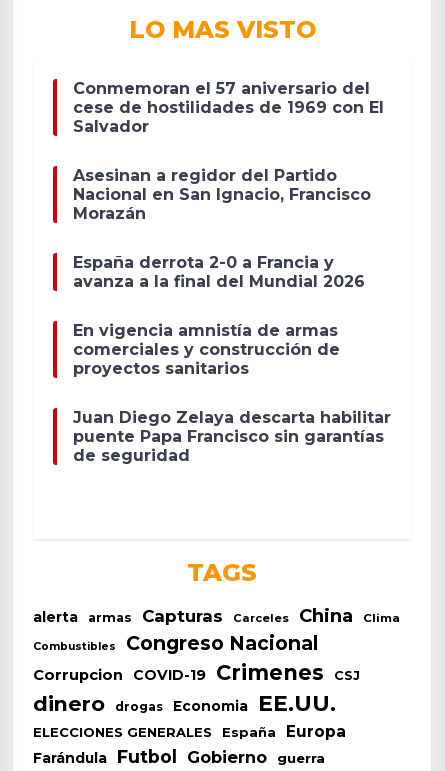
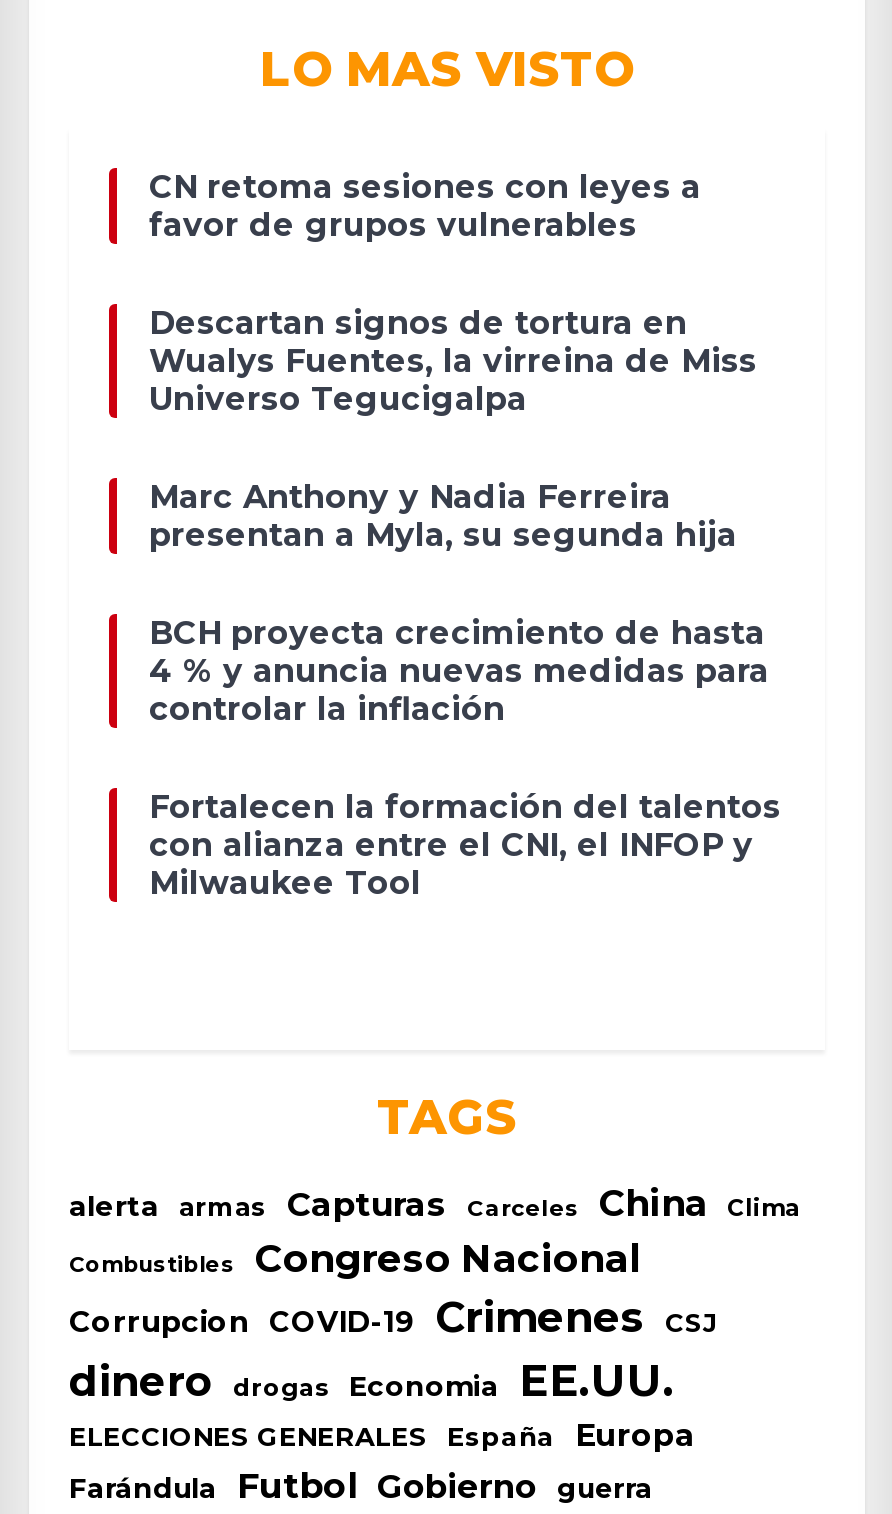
- Conmemoran el 57 aniversario del
- cese de hostilidades de 1969 con El
- Salvador
+ CN retoma sesiones con leyes a
+ favor de grupos vulnerables

- Asesinan a regidor del Partido
- Nacional en San Ignacio, Francisco
- Morazán
+ Descartan signos de tortura en
+ Wualys Fuentes, la virreina de Miss
+ Universo Tegucigalpa

- España derrota 2-0 a Francia y
- avanza a la final del Mundial 2026
+ Marc Anthony y Nadia Ferreira
+ presentan a Myla, su segunda hija

- En vigencia amnistía de armas
- comerciales y construcción de
- proyectos sanitarios
+ BCH proyecta crecimiento de hasta
+ 4 % y anuncia nuevas medidas para
+ controlar la inflación

- Juan Diego Zelaya descarta habilitar
- puente Papa Francisco sin garantías
- de seguridad
+ Fortalecen la formación del talentos
+ con alianza entre el CNI, el INFOP y
+ Milwaukee Tool
